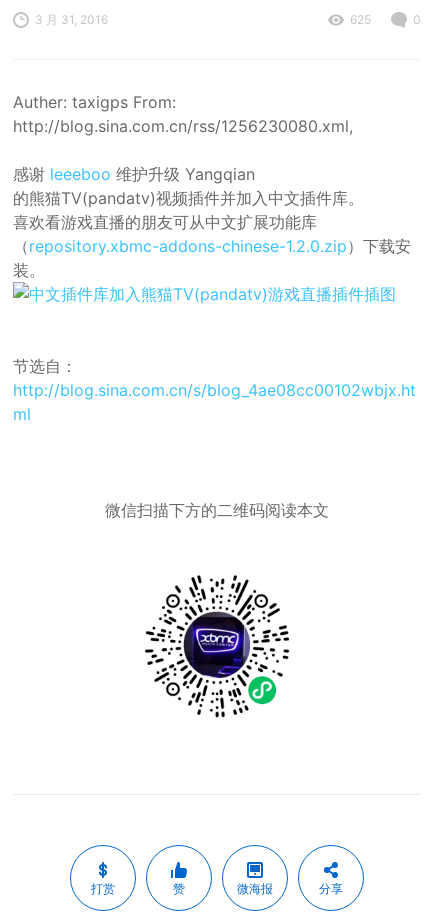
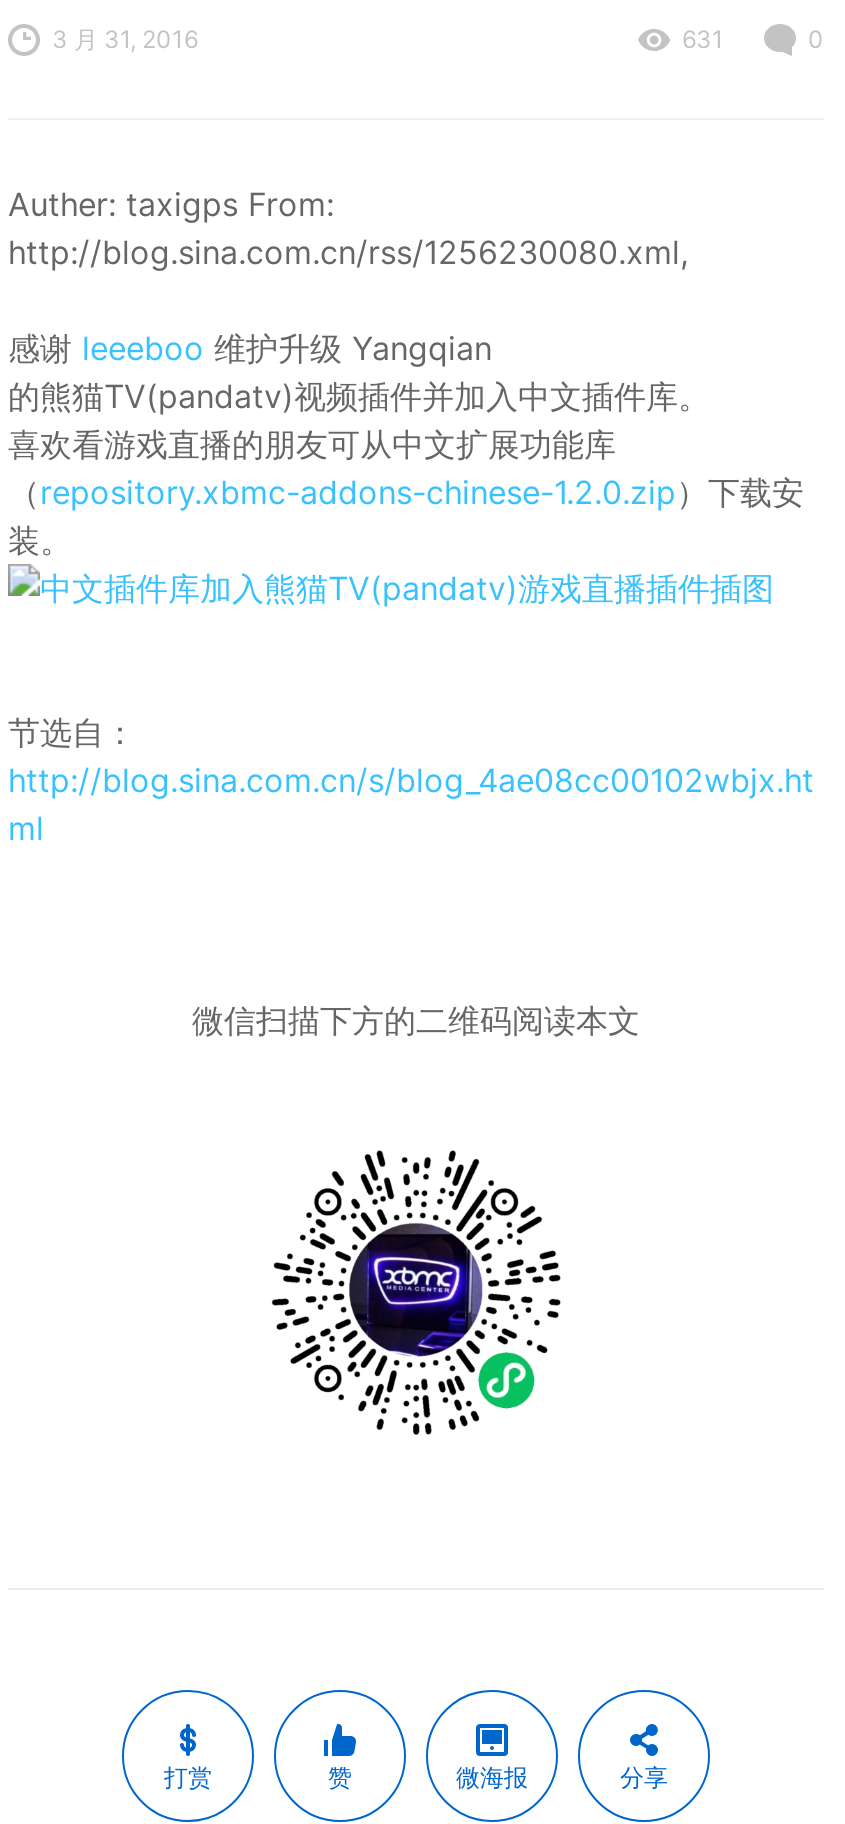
- 625
+ 631
